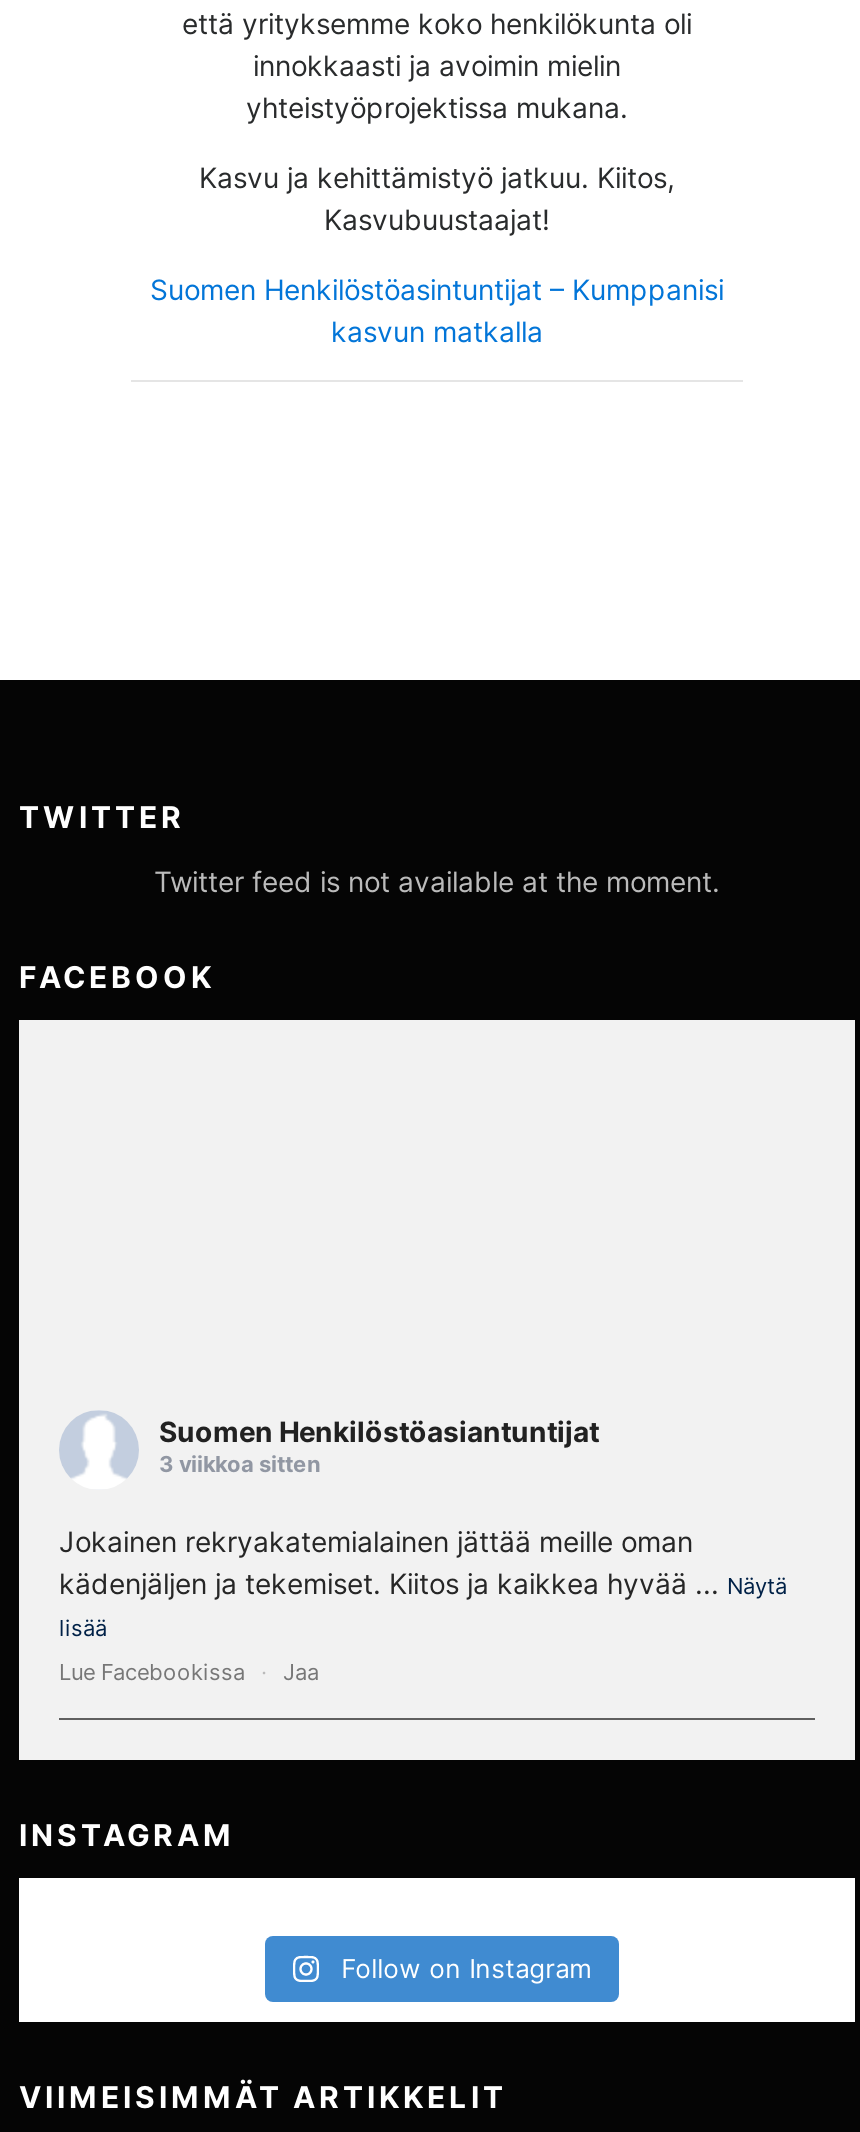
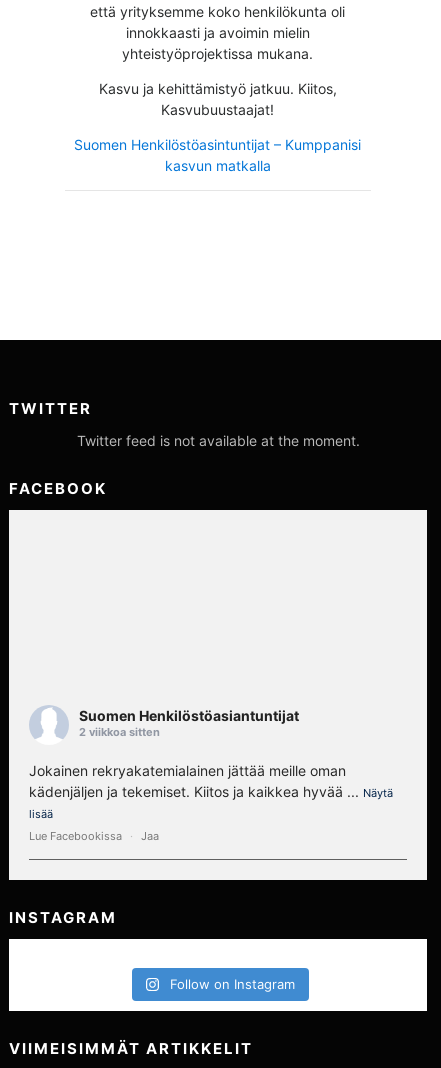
- 3 viikkoa sitten
+ 2 viikkoa sitten
